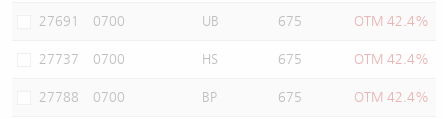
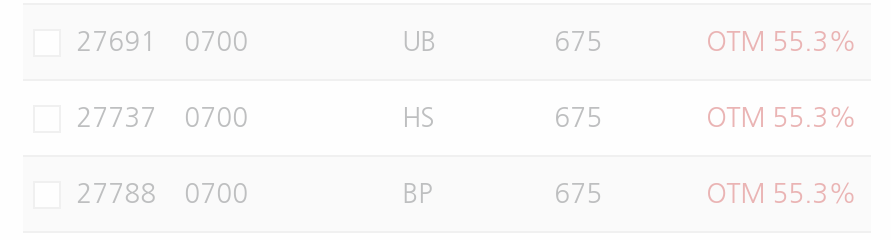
- OTM 42.4%
+ OTM 55.3%

- OTM 42.4%
+ OTM 55.3%

- OTM 42.4%
+ OTM 55.3%
